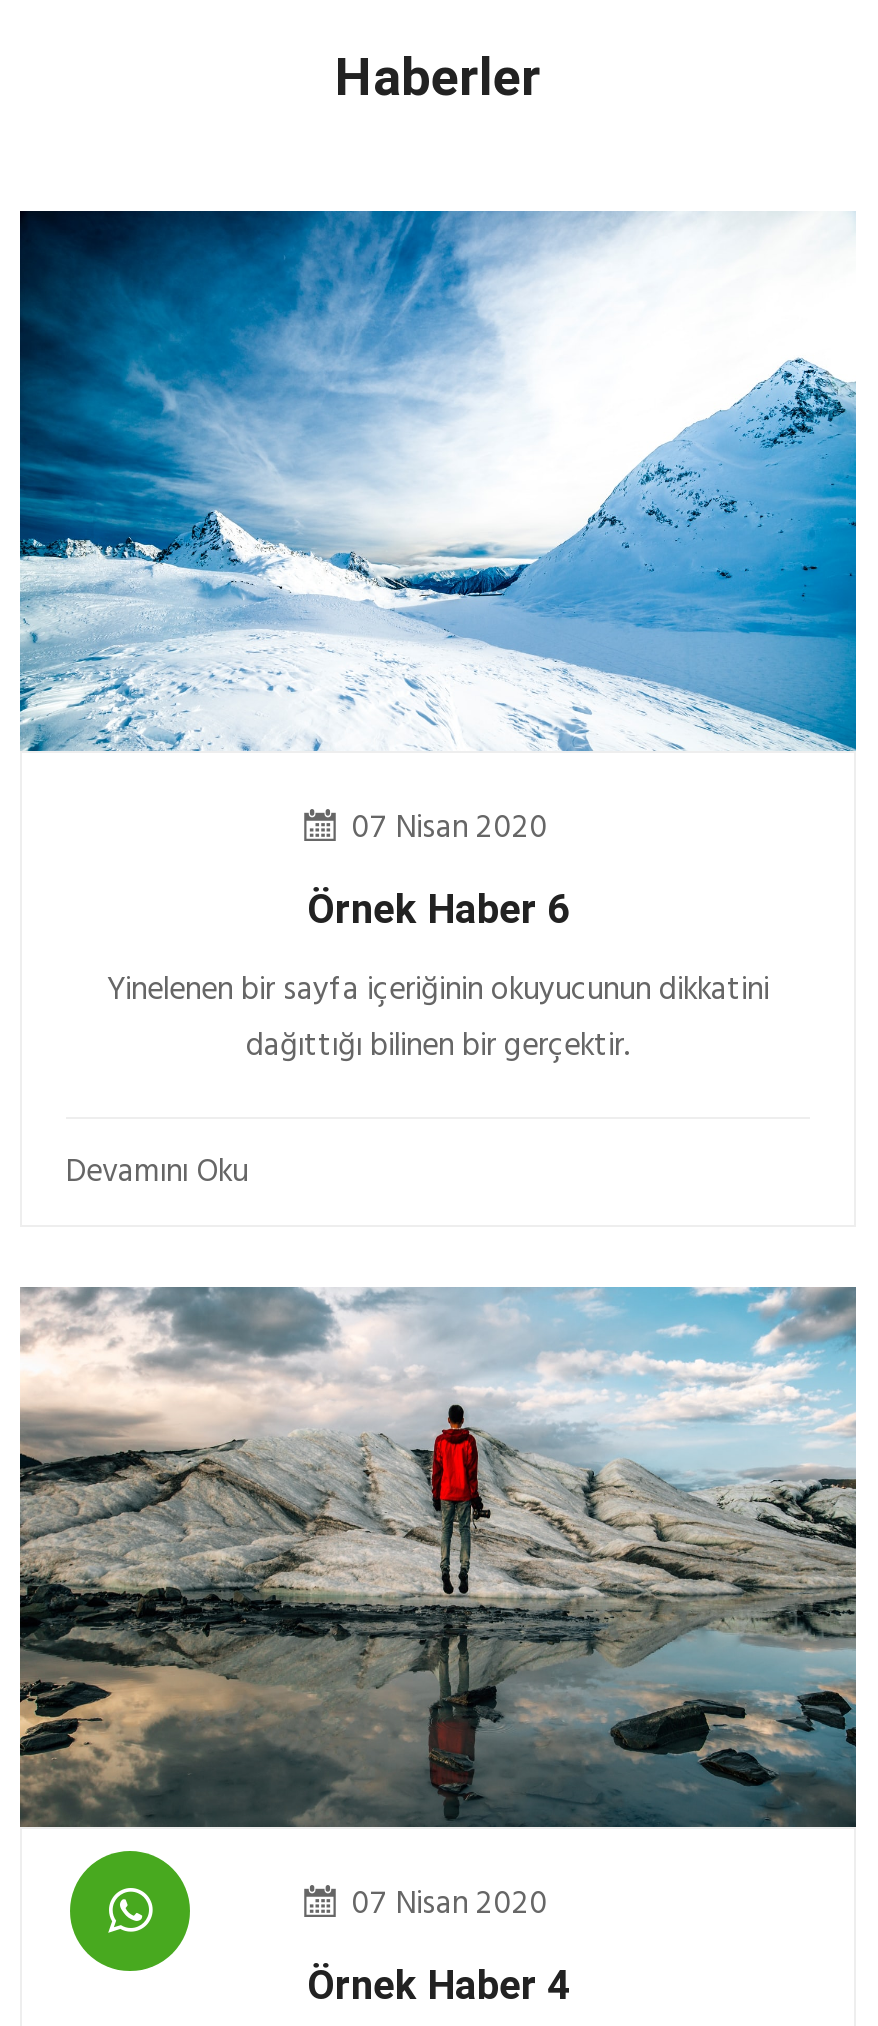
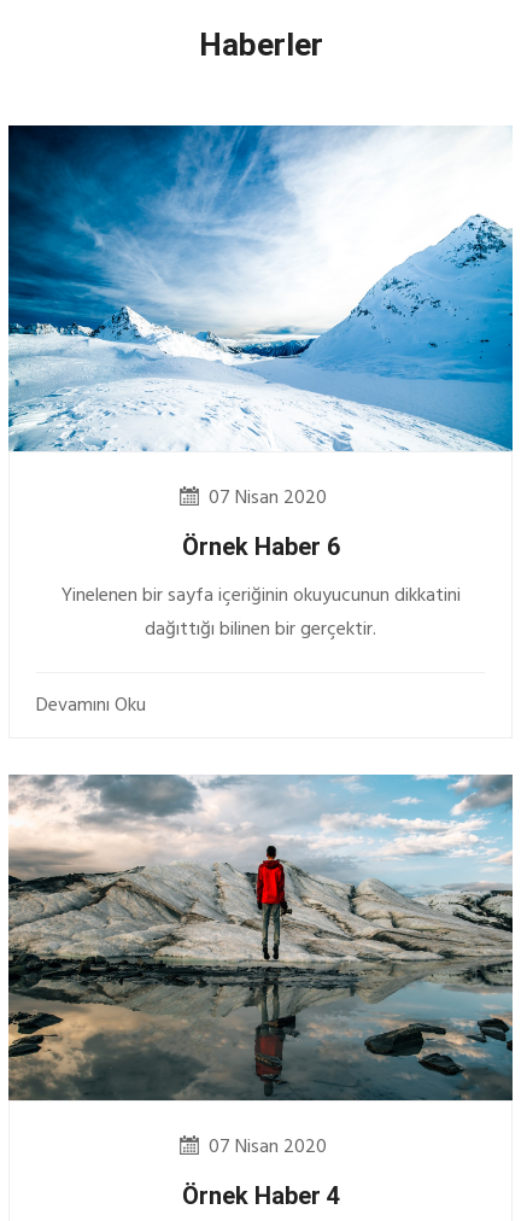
- [image]
